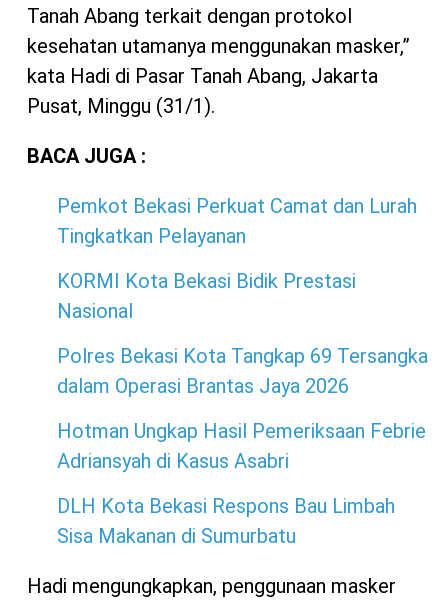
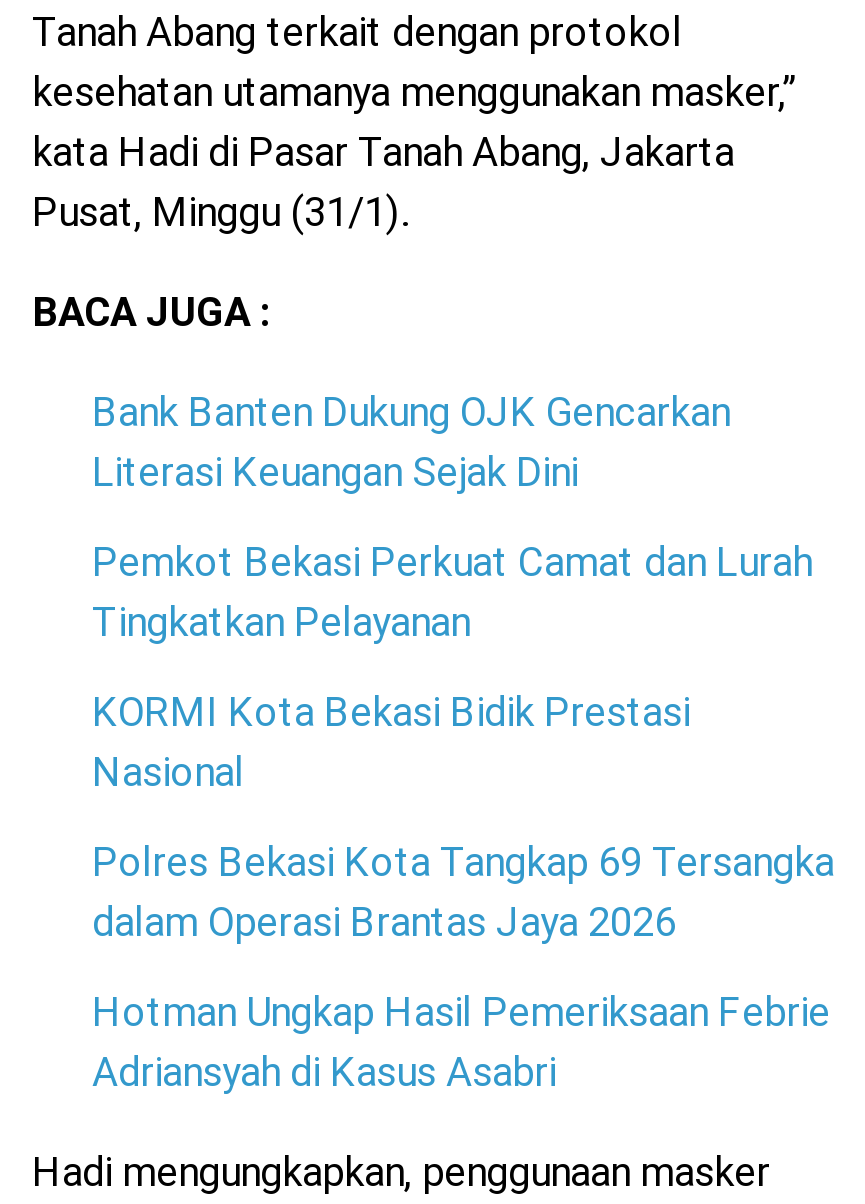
+ Bank Banten Dukung OJK Gencarkan
+ Literasi Keuangan Sejak Dini

moved down: Pemkot Bekasi Perkuat Camat dan Lurah | Tingkatkan Pelayanan | KORMI Kota Bekasi Bidik Prestasi | Nasional | Polres Bekasi Kota Tangkap 69 Tersangka | dalam Operasi Brantas Jaya 2026 | Hotman Ungkap Hasil Pemeriksaan Febrie | Adriansyah di Kasus Asabri

- DLH Kota Bekasi Respons Bau Limbah
- Sisa Makanan di Sumurbatu
